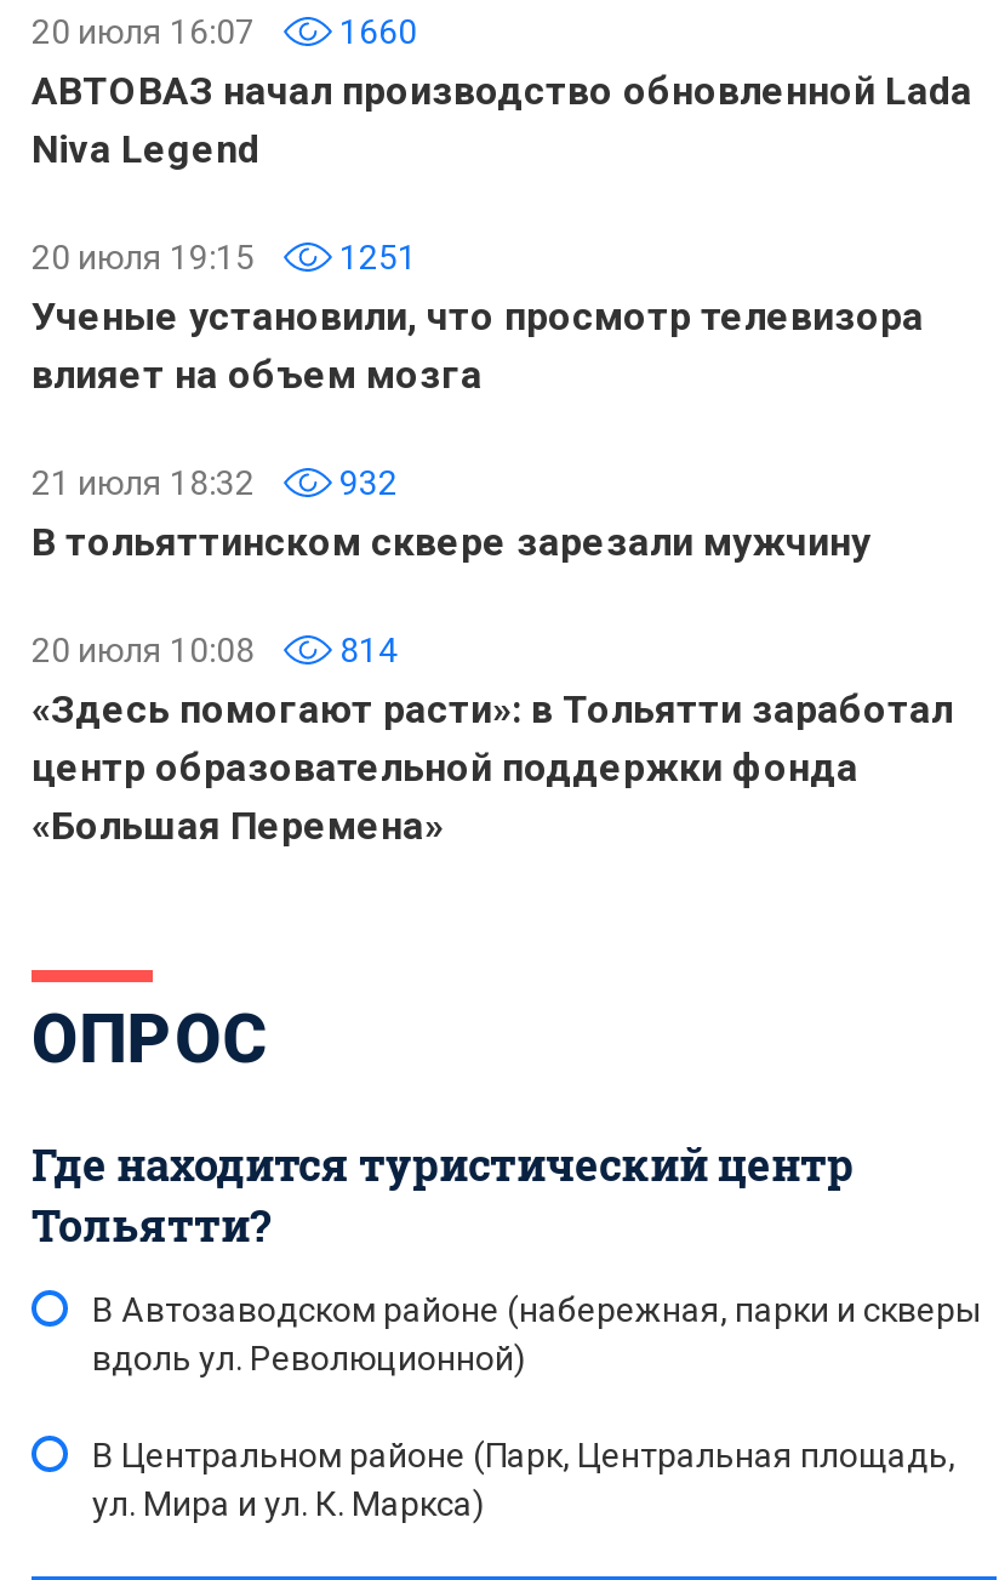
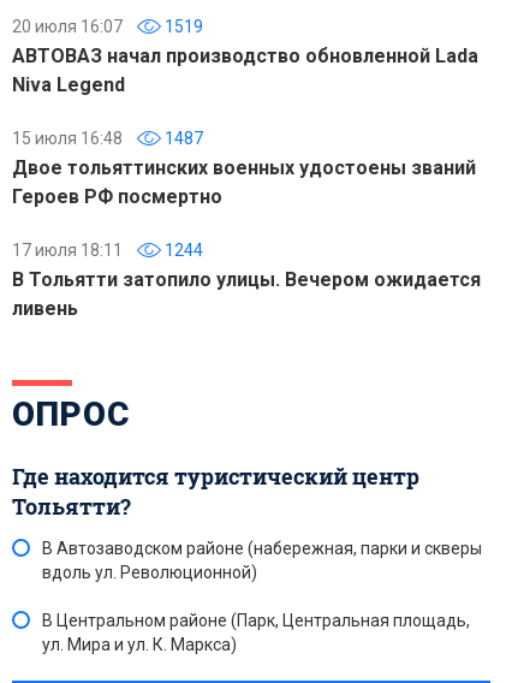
- 20 июля 16:07 1660
+ 20 июля 16:07 1519

- 20 июля 19:15
- 1251
- Ученые установили, что просмотр телевизора
- влияет на объем мозга
- 21 июля 18:32
- 932
- В тольяттинском сквере зарезали мужчину
- 20 июля 10:08
- 814
- «Здесь помогают расти»: в Тольятти заработал
- центр образовательной поддержки фонда
- «Большая Перемена»
+ 15 июля 16:48
+ 1487
+ Двое тольяттинских военных удостоены званий
+ Героев РФ посмертно
+ 17 июля 18:11
+ 1244
+ В Тольятти затопило улицы. Вечером ожидается
+ ливень
